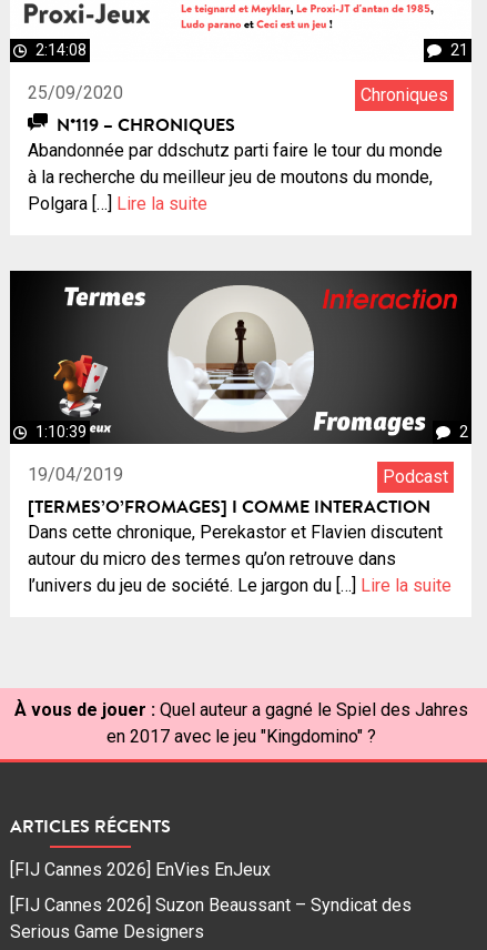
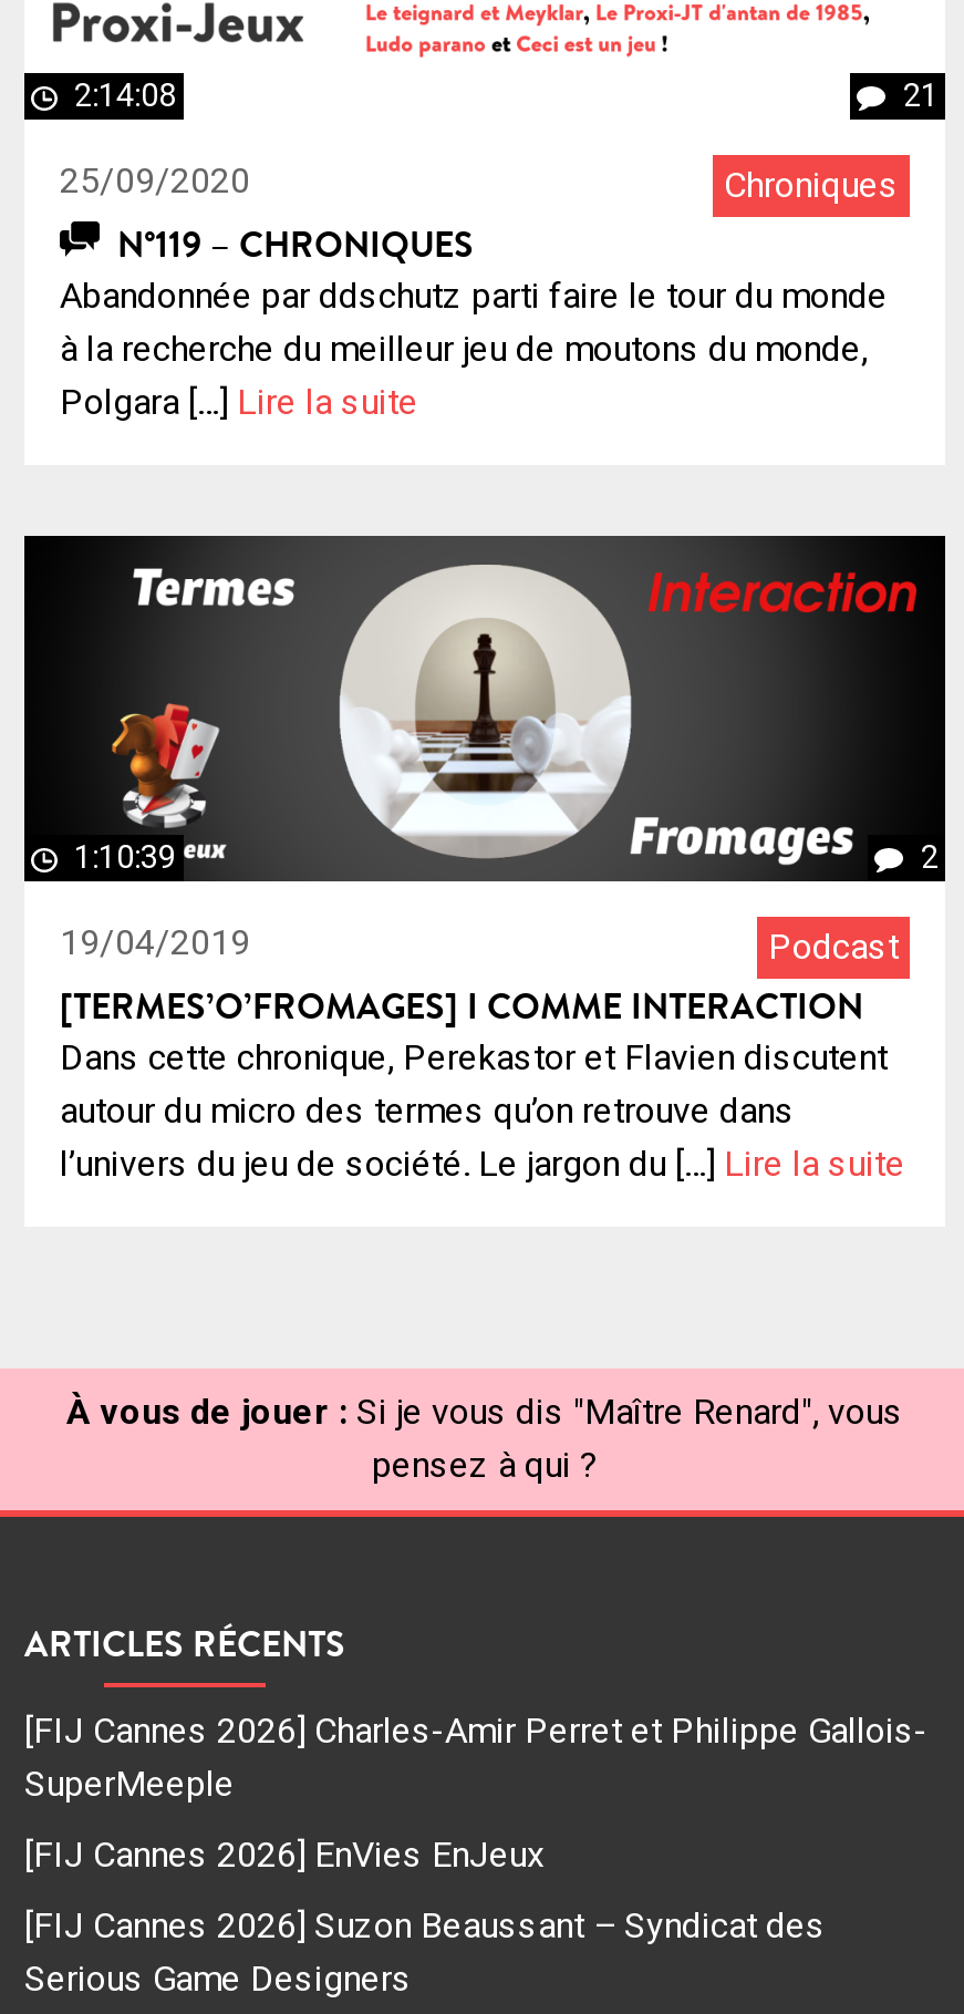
- À vous de jouer : Quel auteur a gagné le Spiel des Jahres
- en 2017 avec le jeu "Kingdomino" ?
+ À vous de jouer : Si je vous dis "Maître Renard", vous
+ pensez à qui ?

+ [FIJ Cannes 2026] Charles-Amir Perret et Philippe Gallois-
+ SuperMeeple
